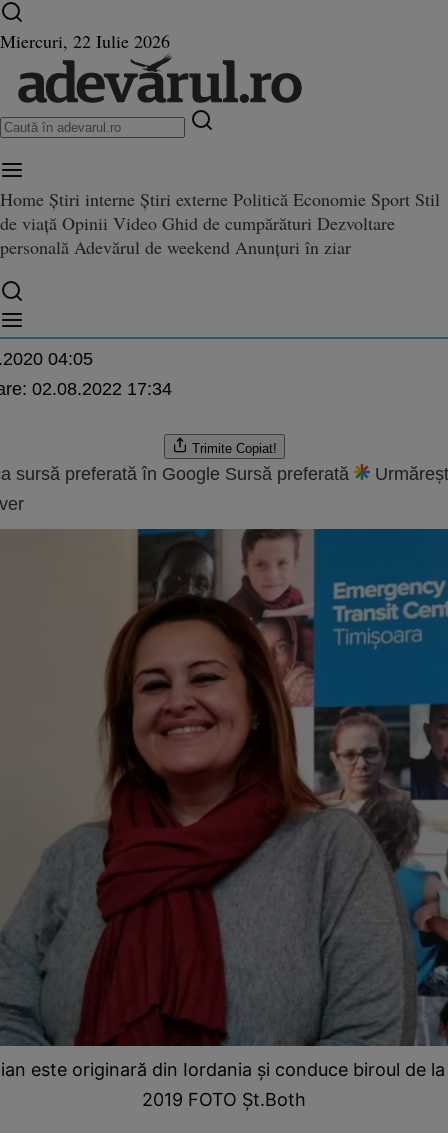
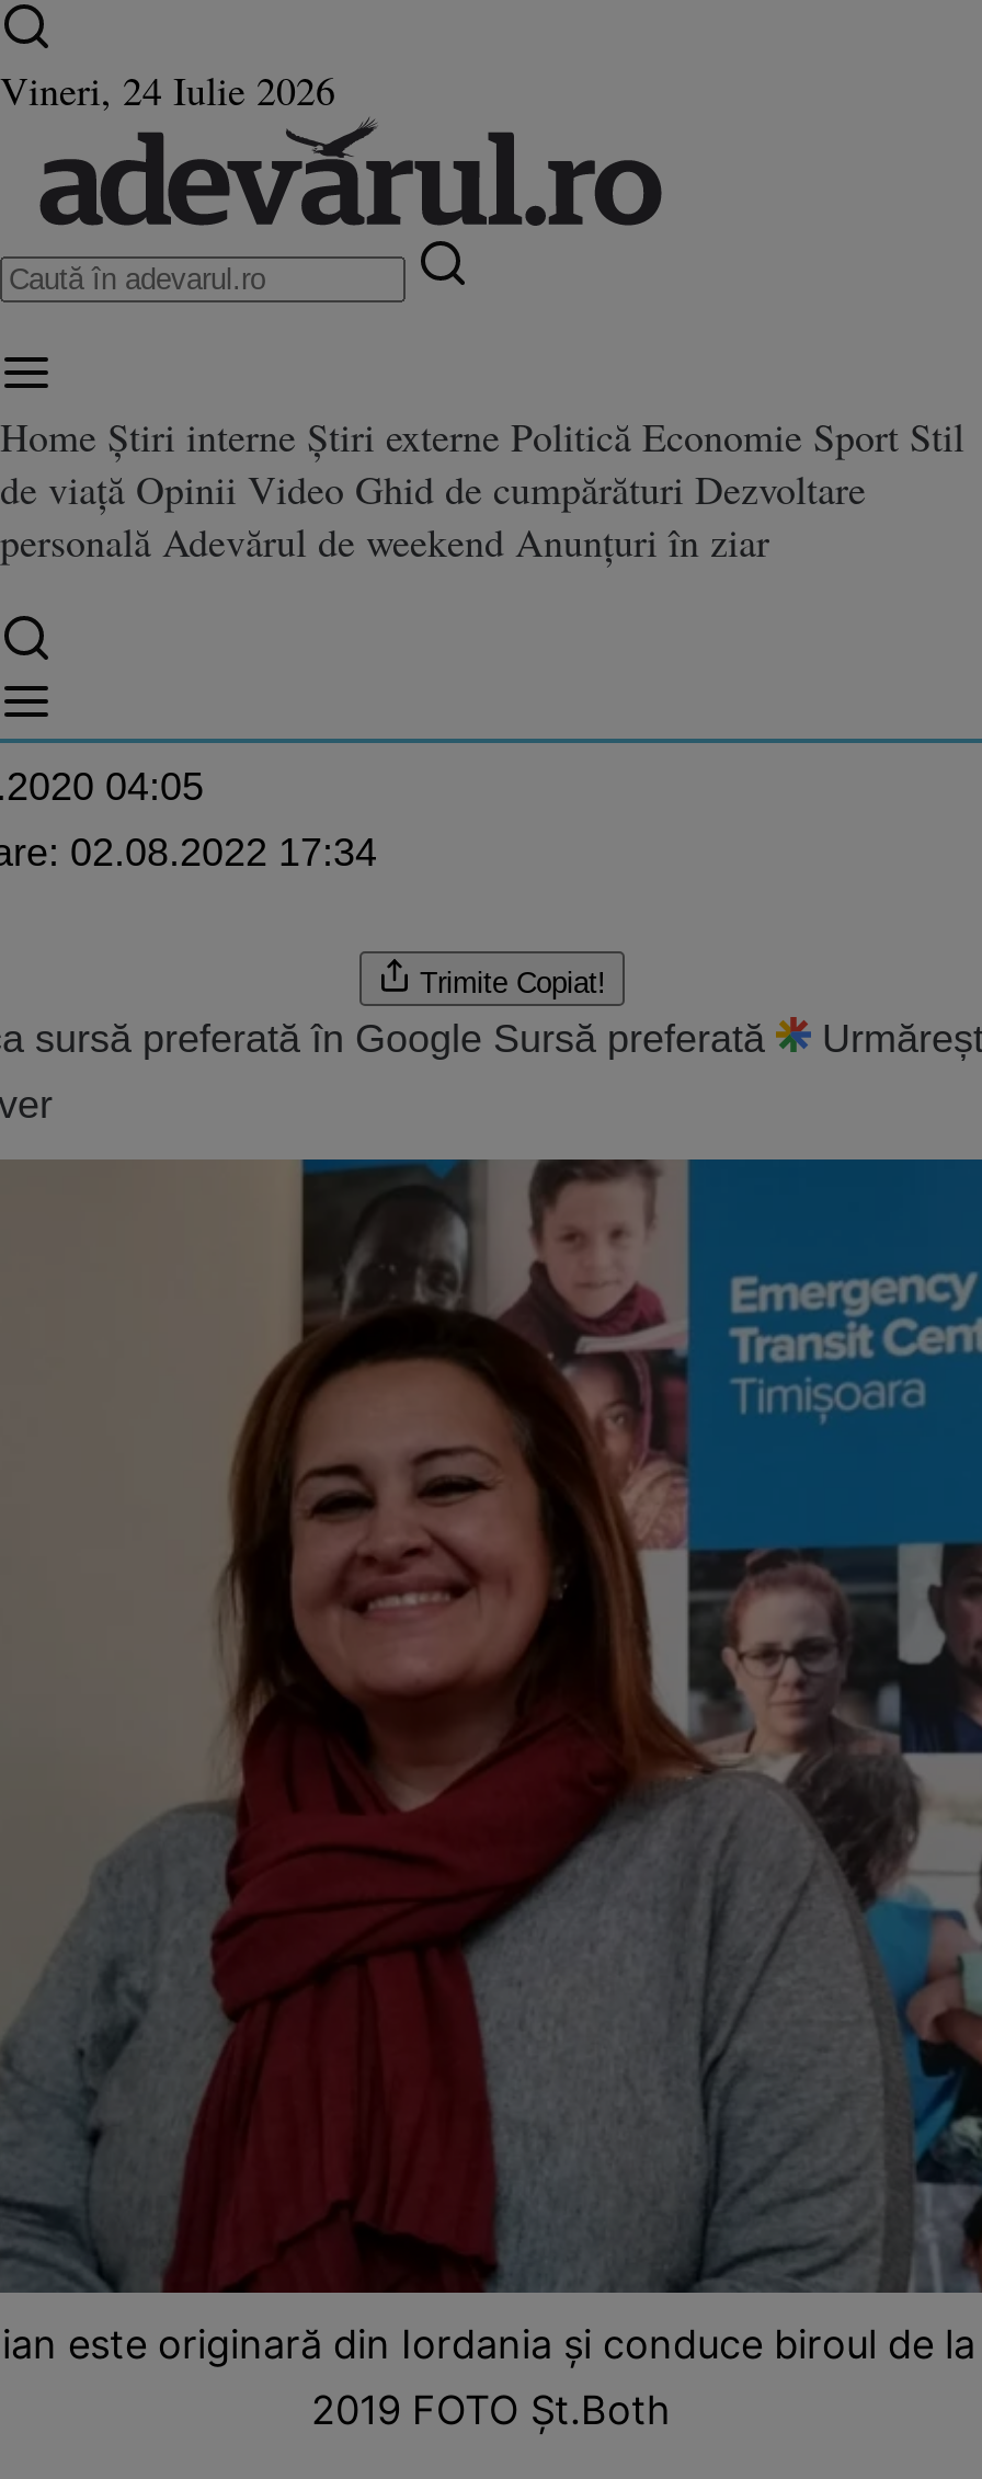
- Miercuri, 22 Iulie 2026
+ Vineri, 24 Iulie 2026
